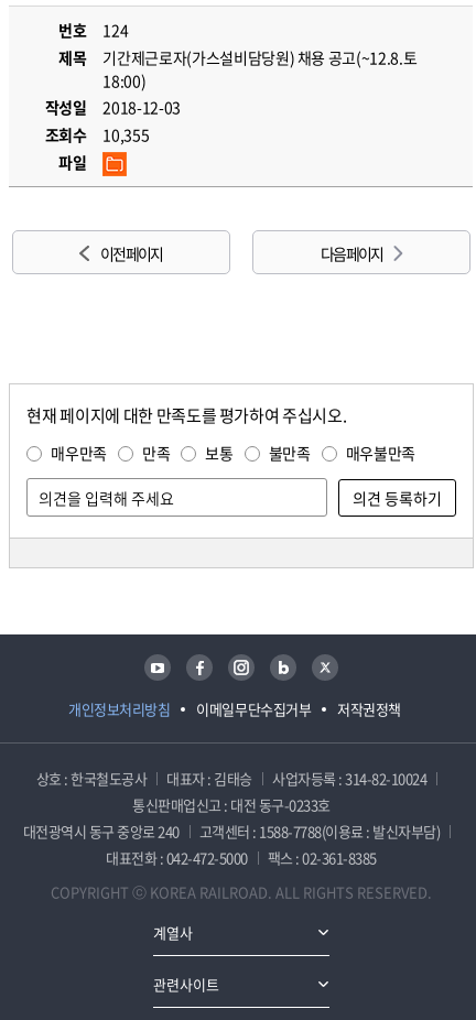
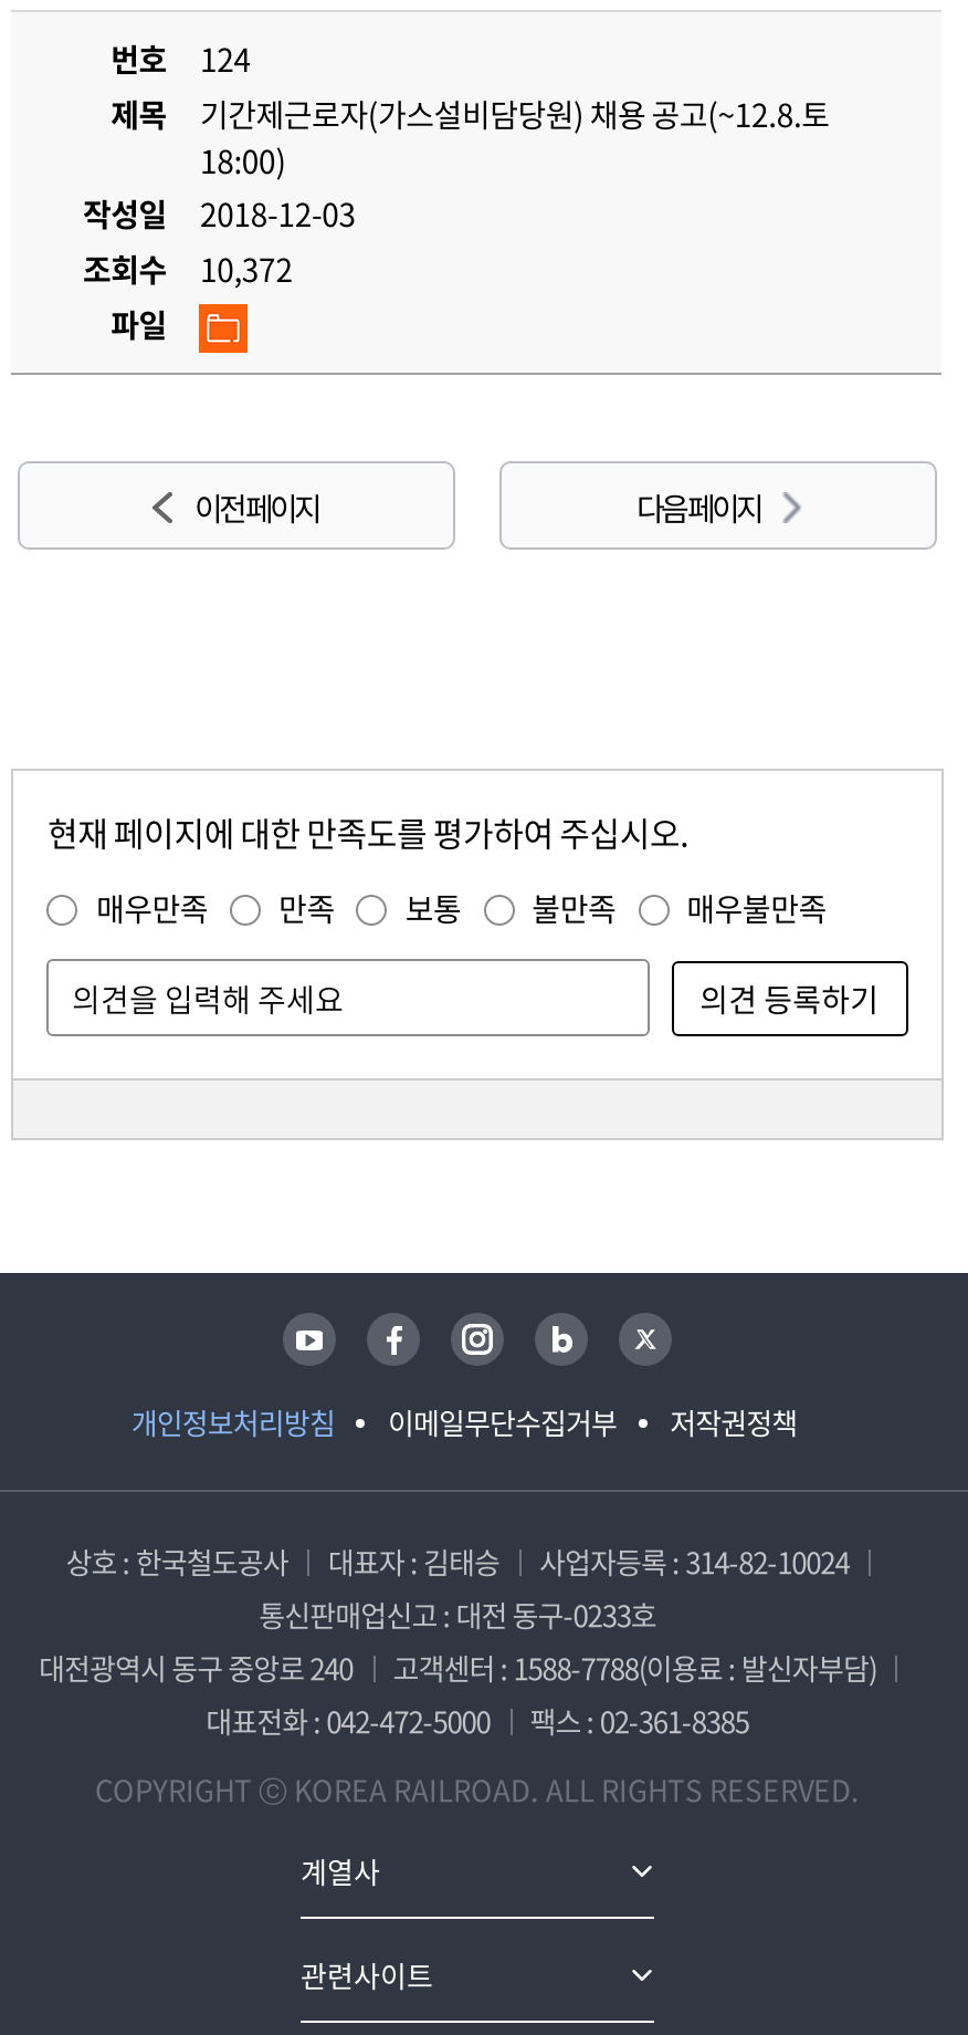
- 조회수 10,355
+ 조회수 10,372
